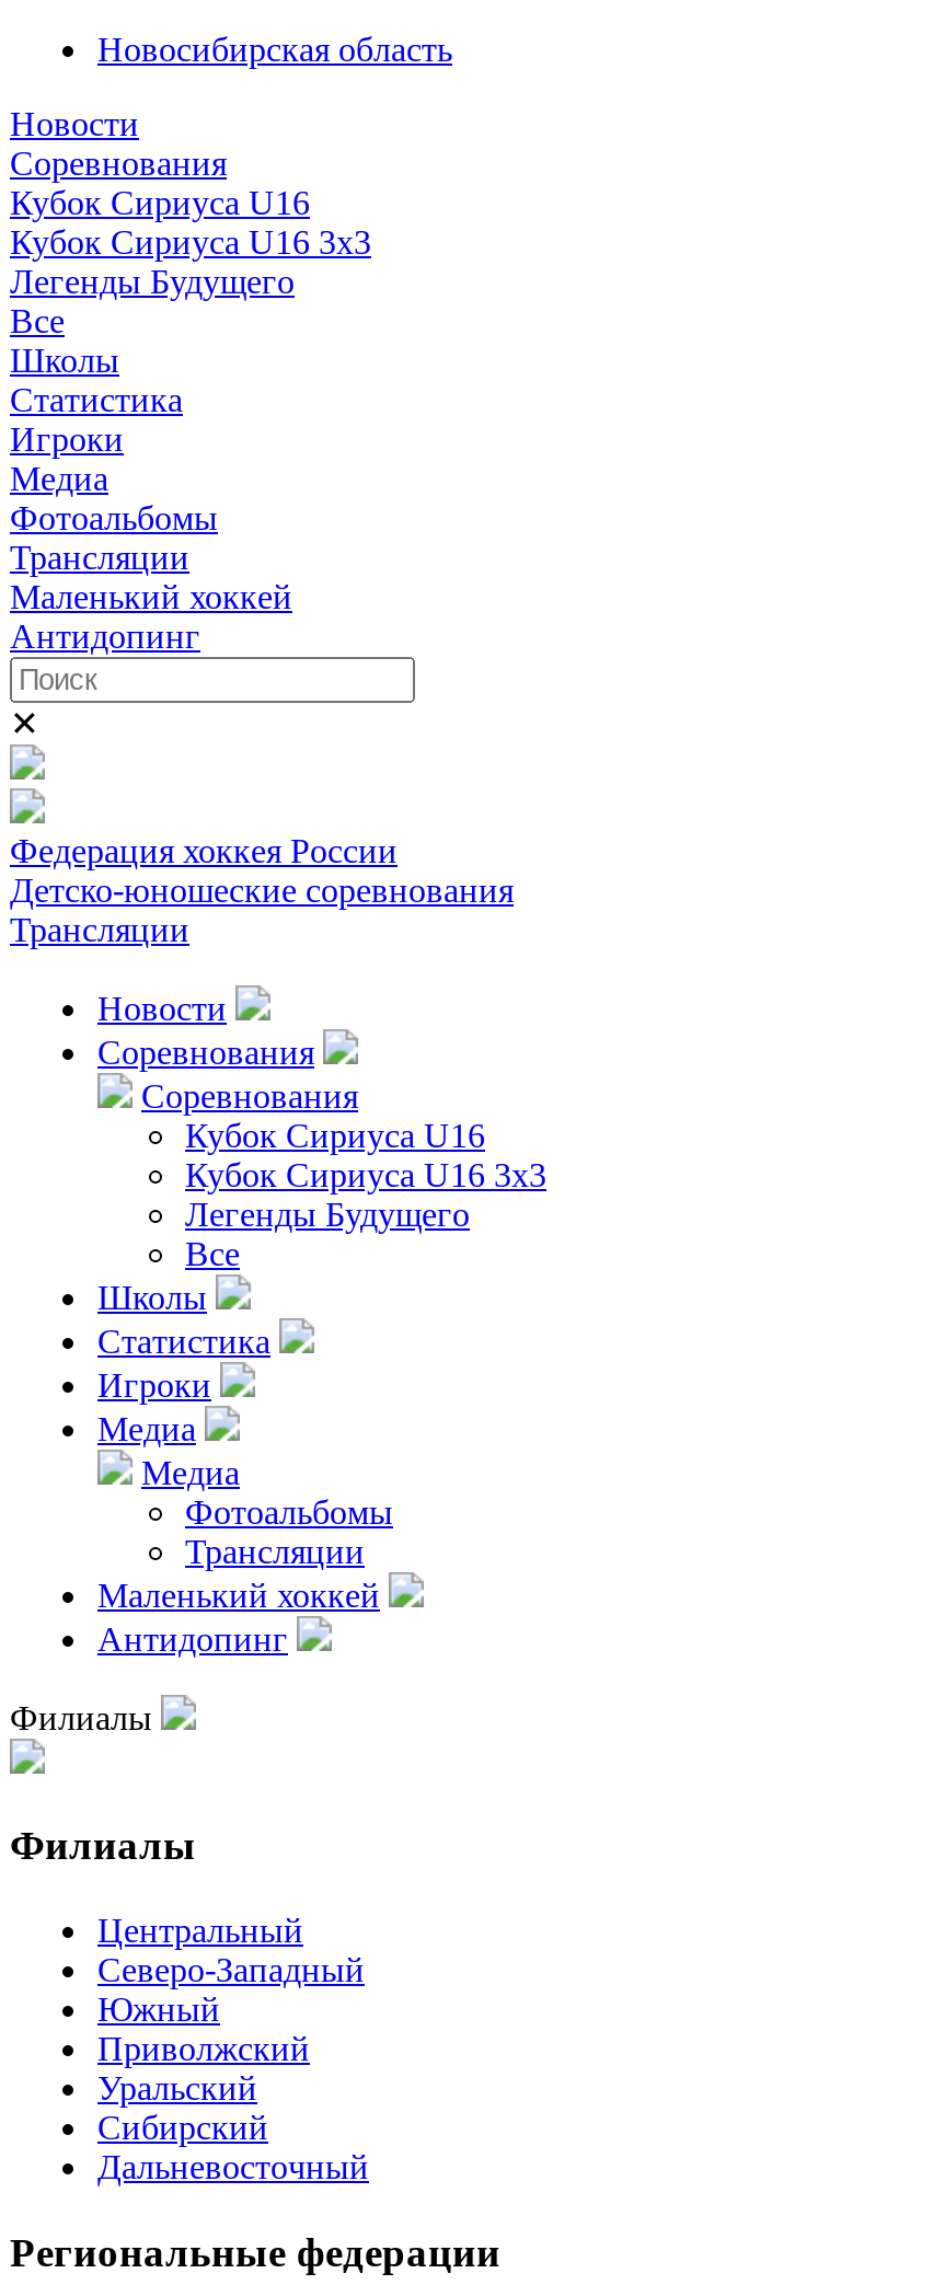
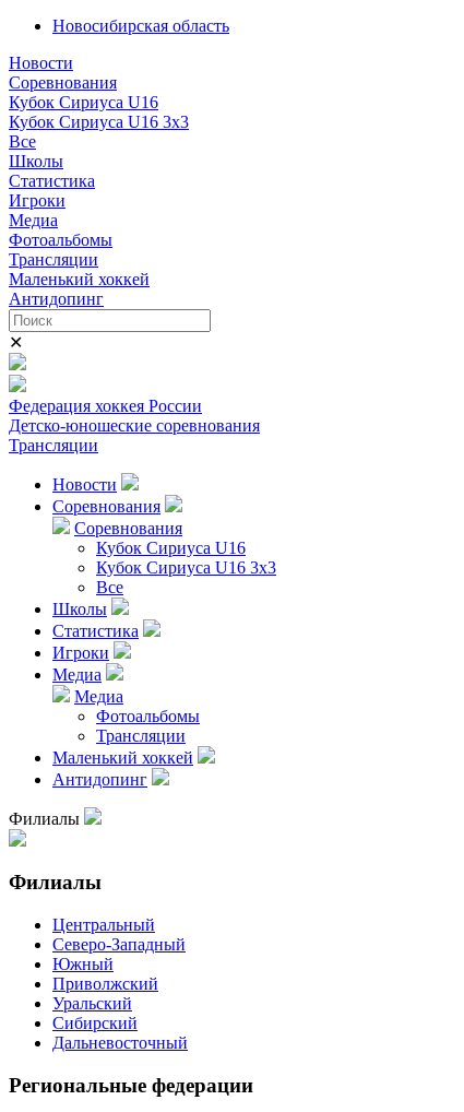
- Легенды Будущего

- Легенды Будущего
